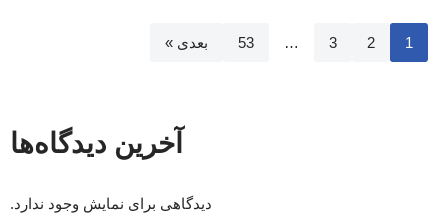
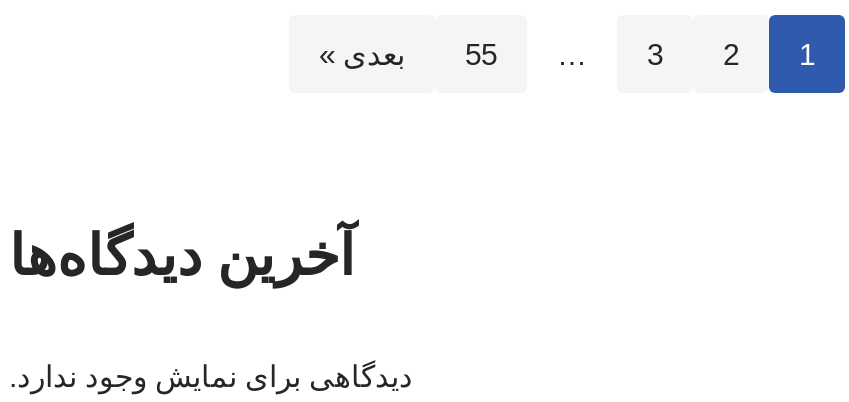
- 53
+ 55
